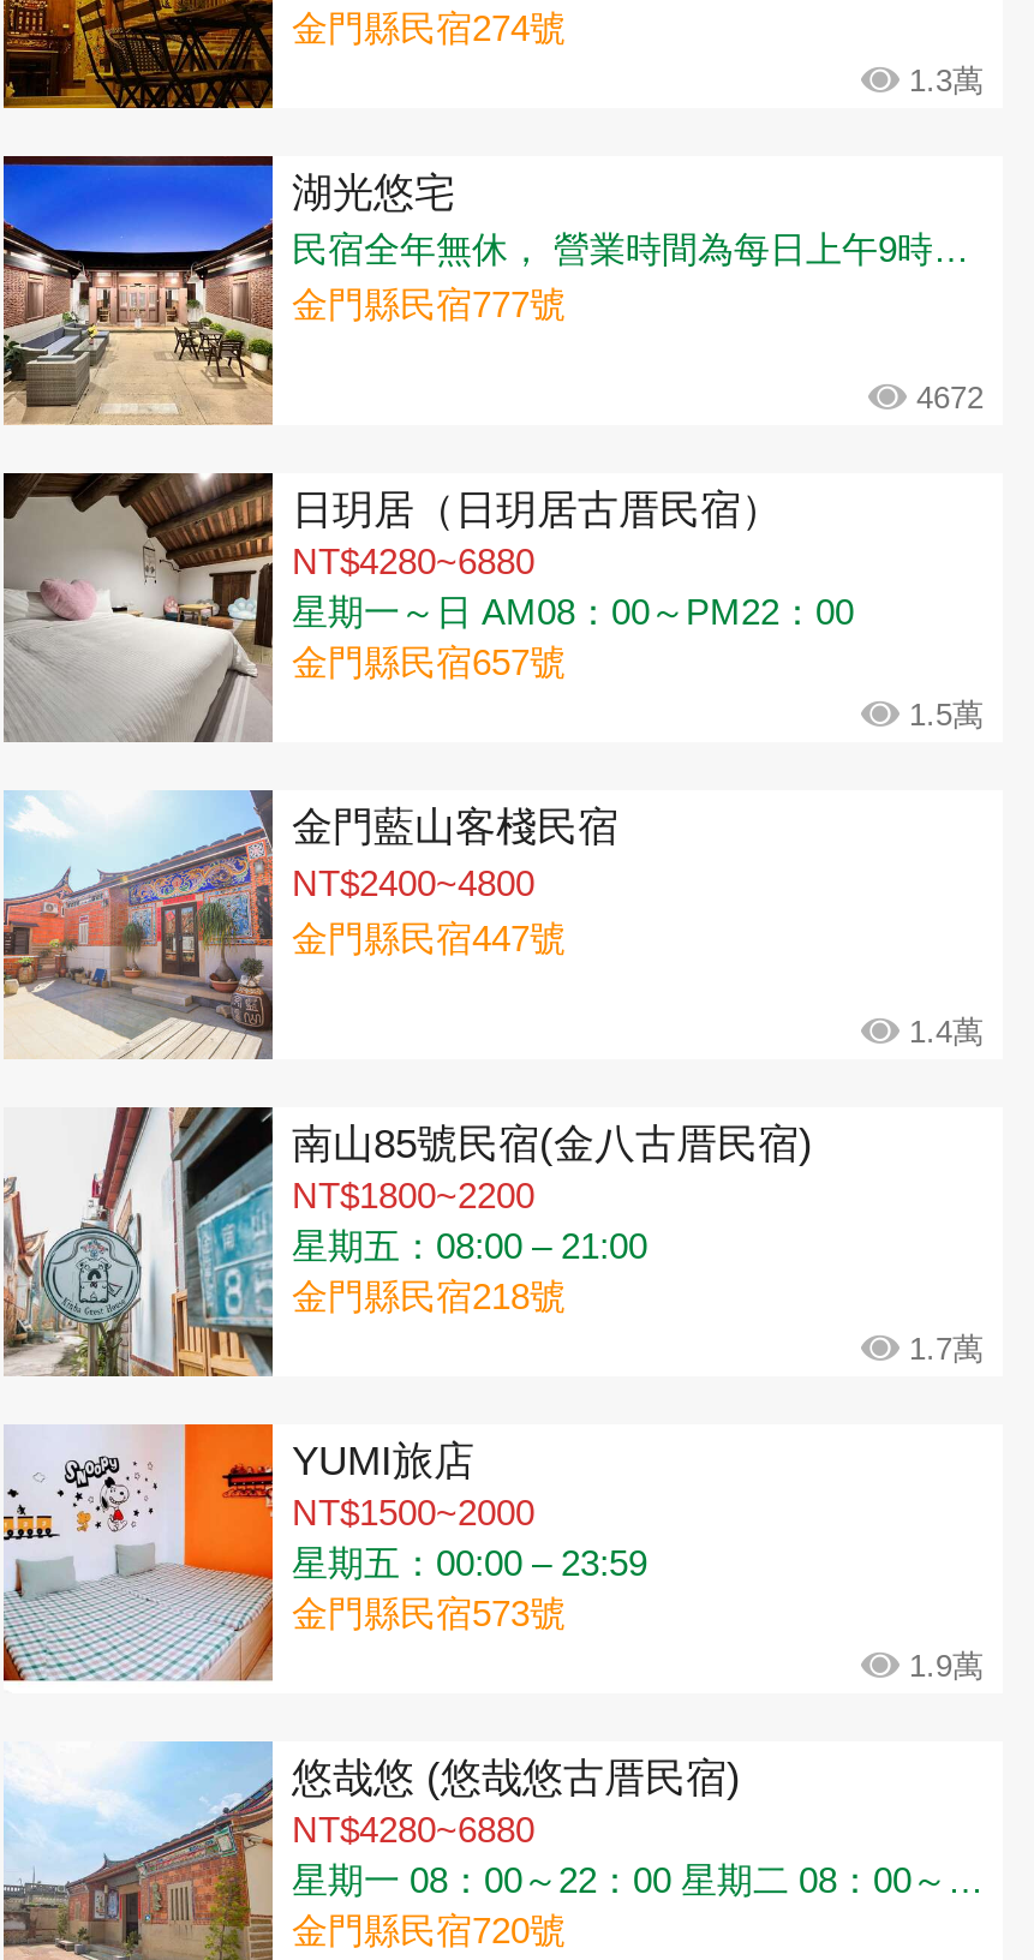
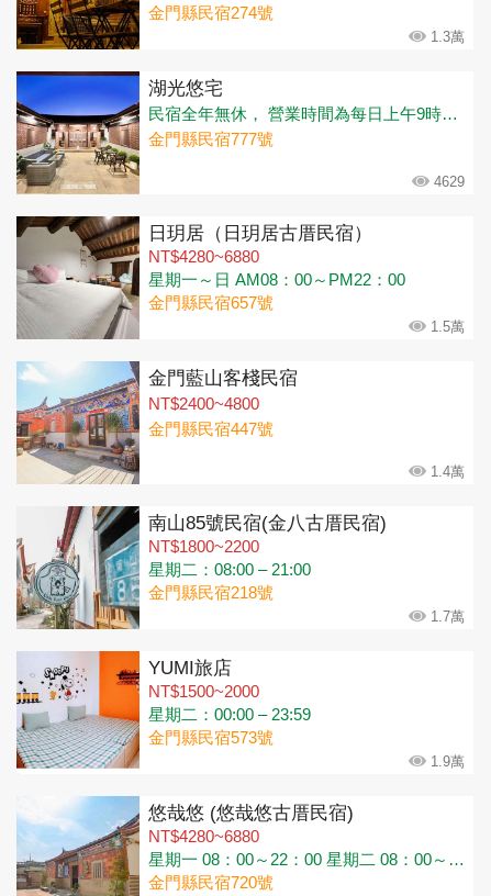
- 4672
+ 4629

- 星期五：08:00 – 21:00
+ 星期二：08:00 – 21:00

- 星期五：00:00 – 23:59
+ 星期二：00:00 – 23:59
